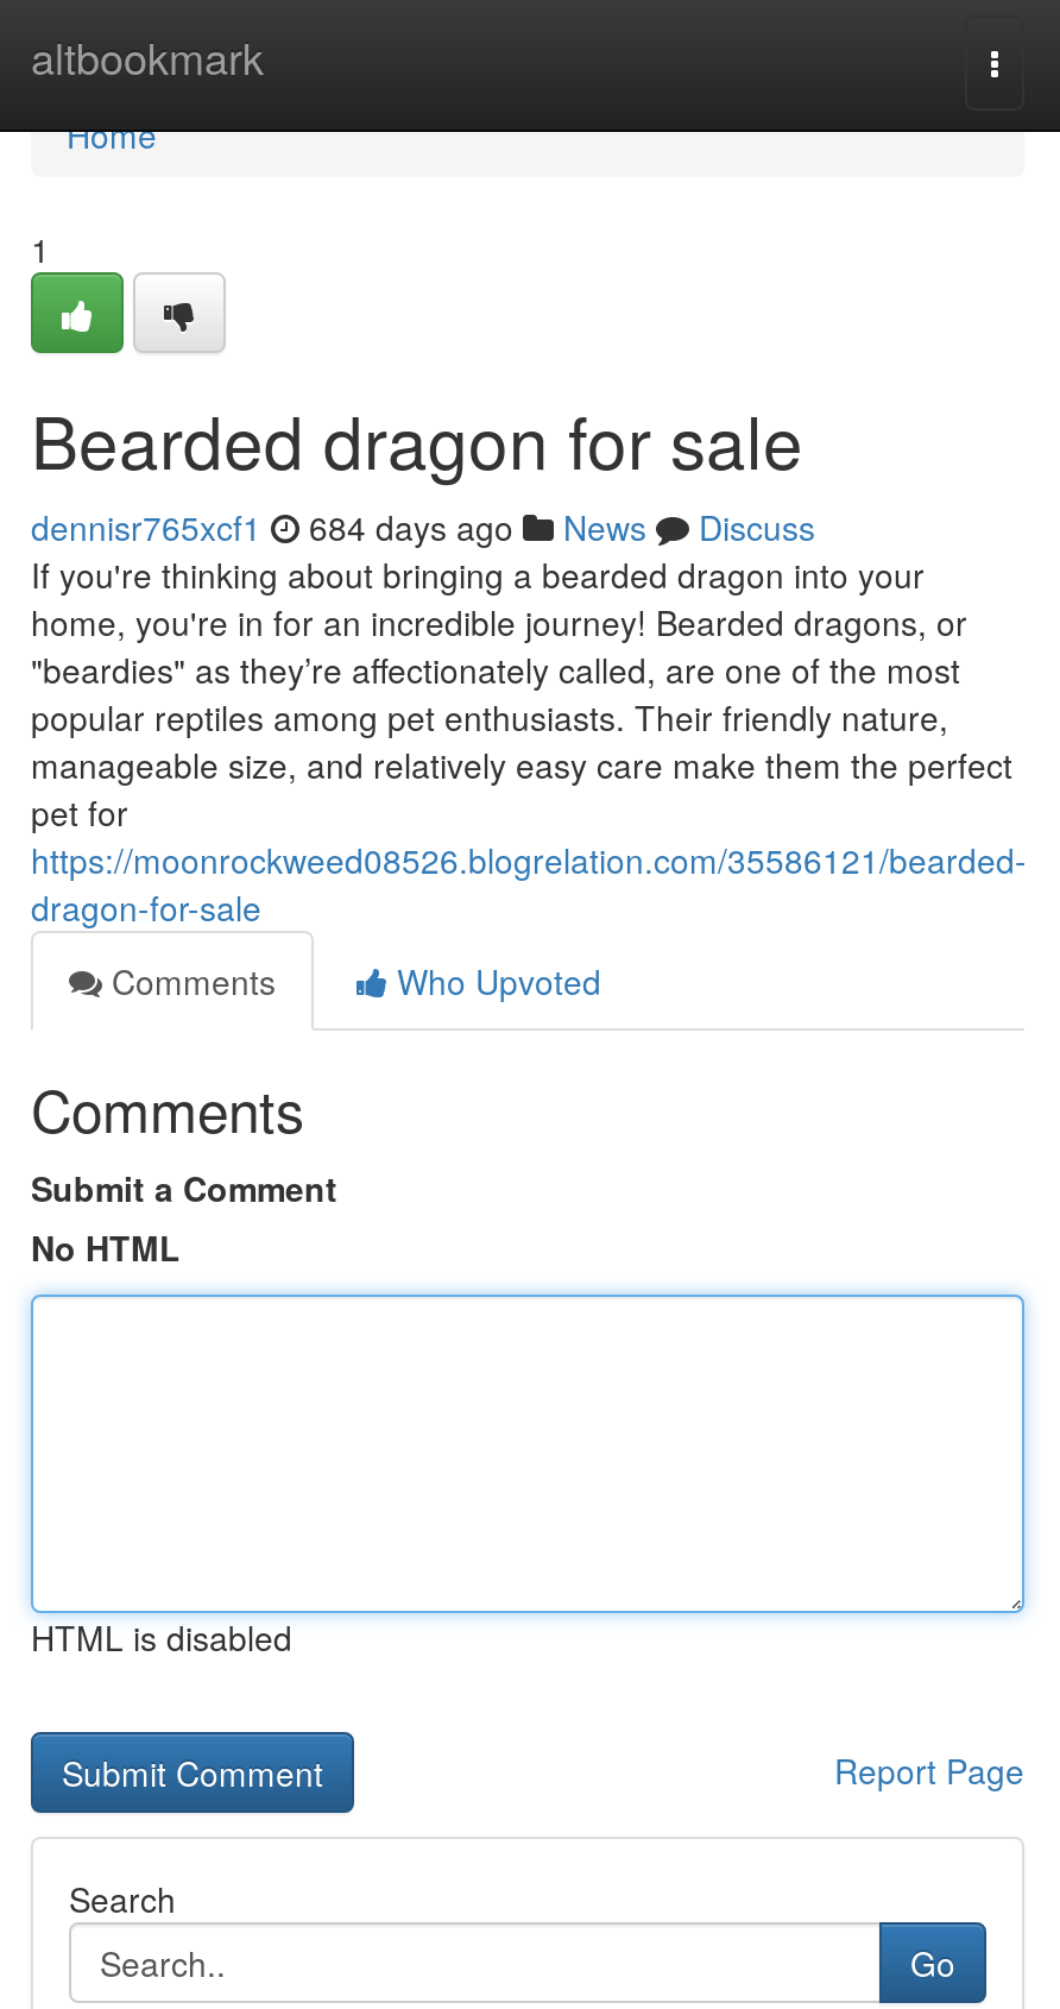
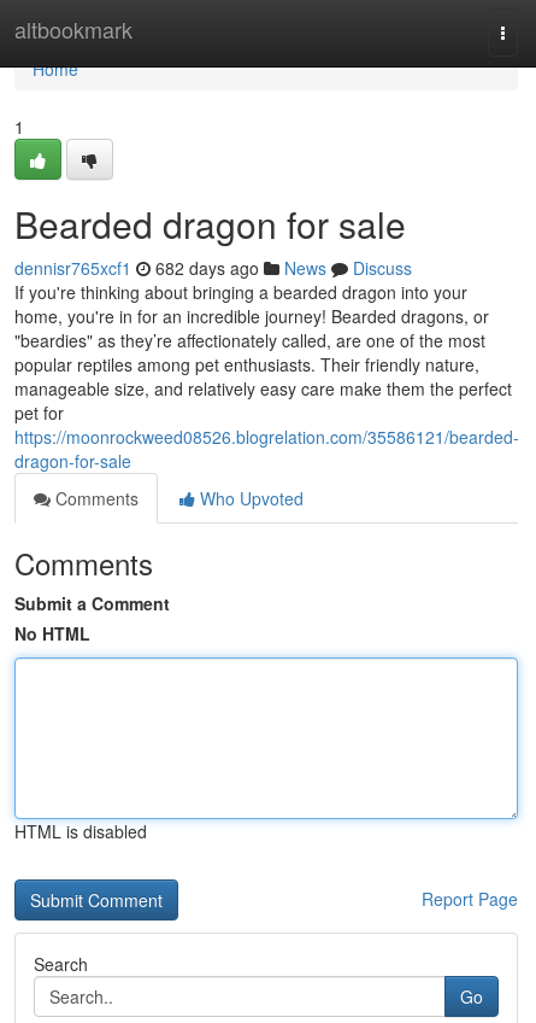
- dennisr765xcf1 684 days ago News Discuss
+ dennisr765xcf1 682 days ago News Discuss
